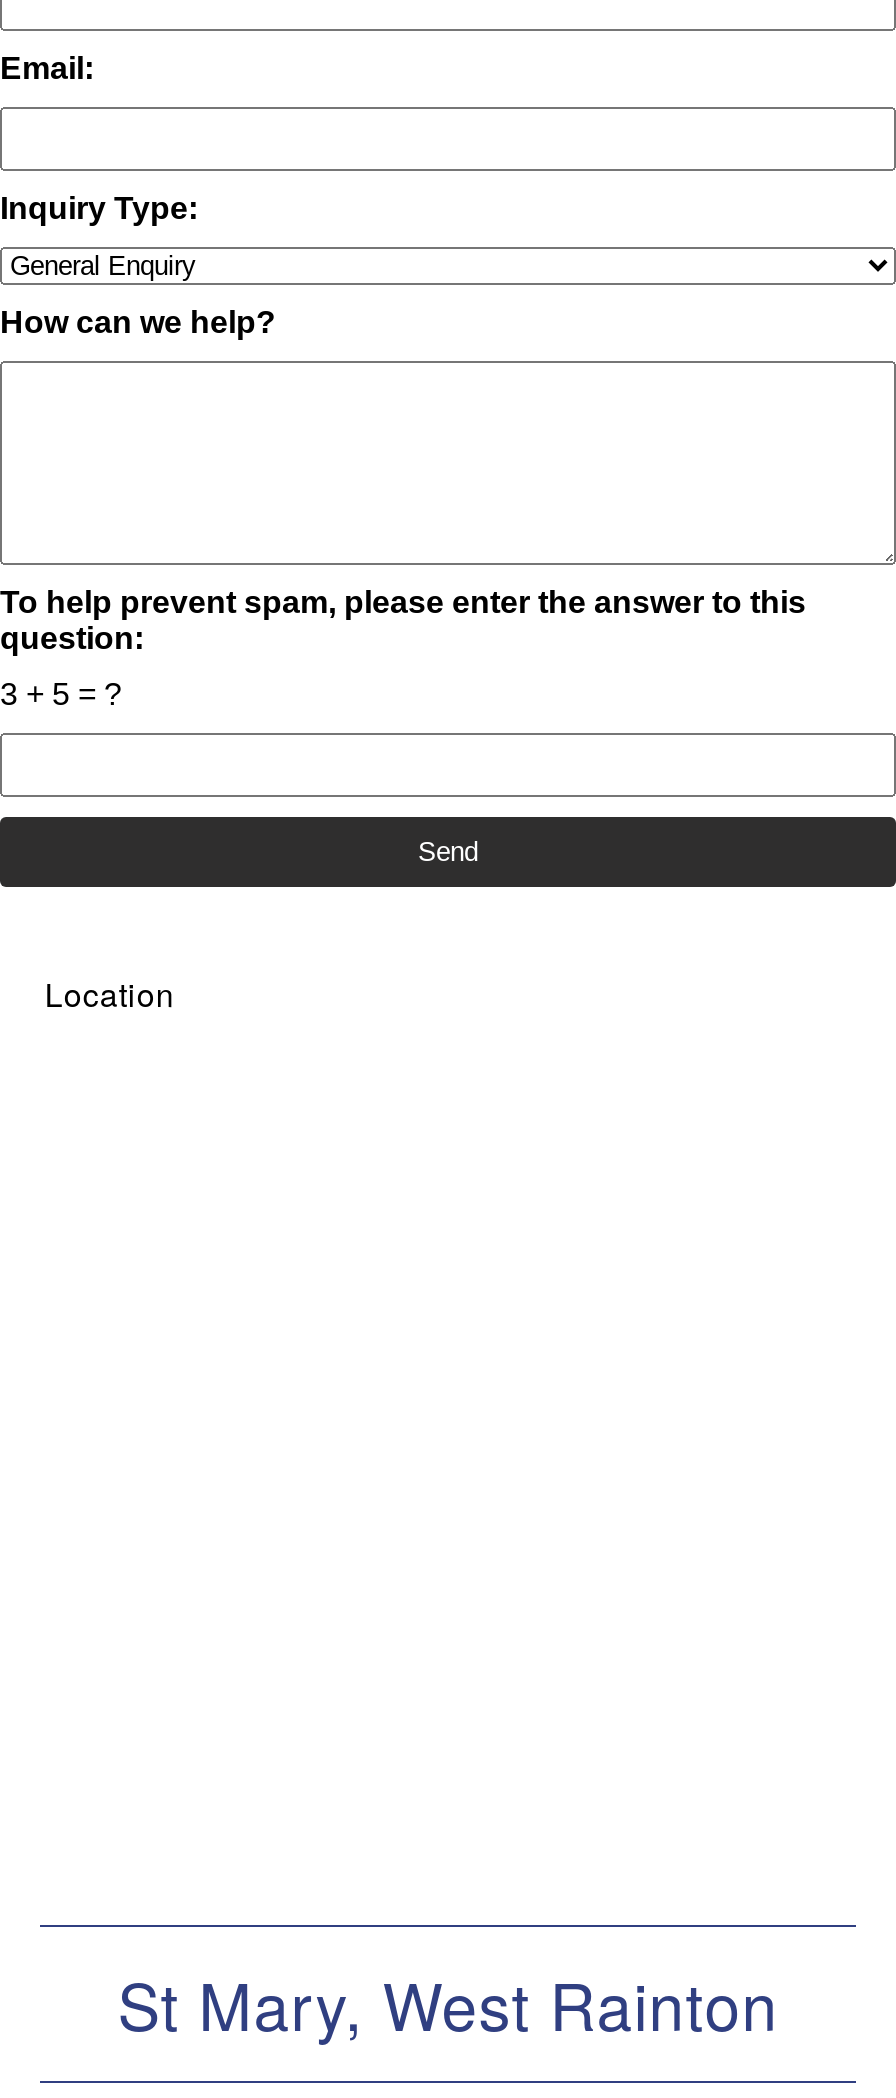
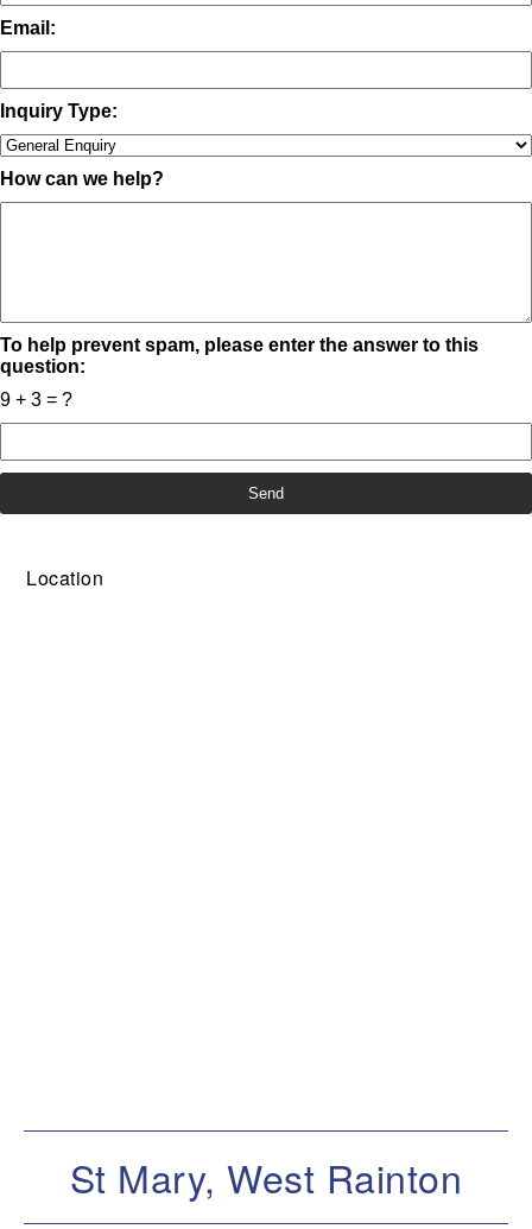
- 3 + 5 = ?
+ 9 + 3 = ?
